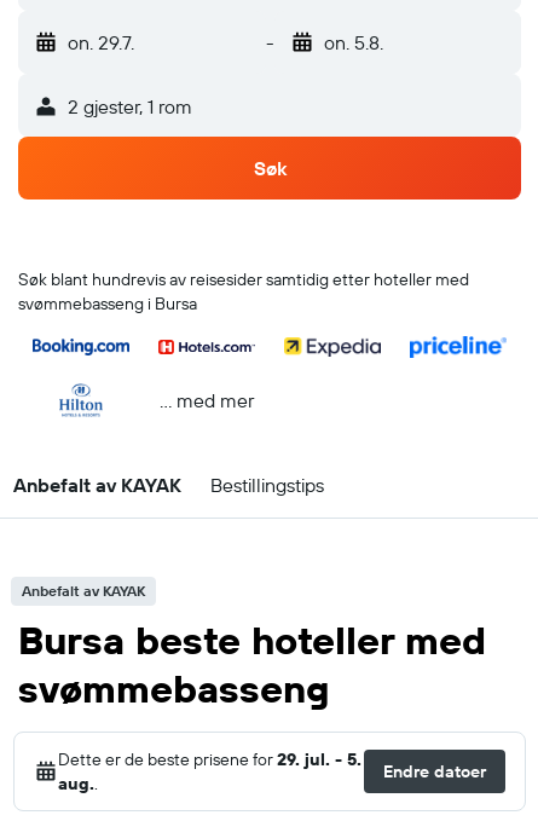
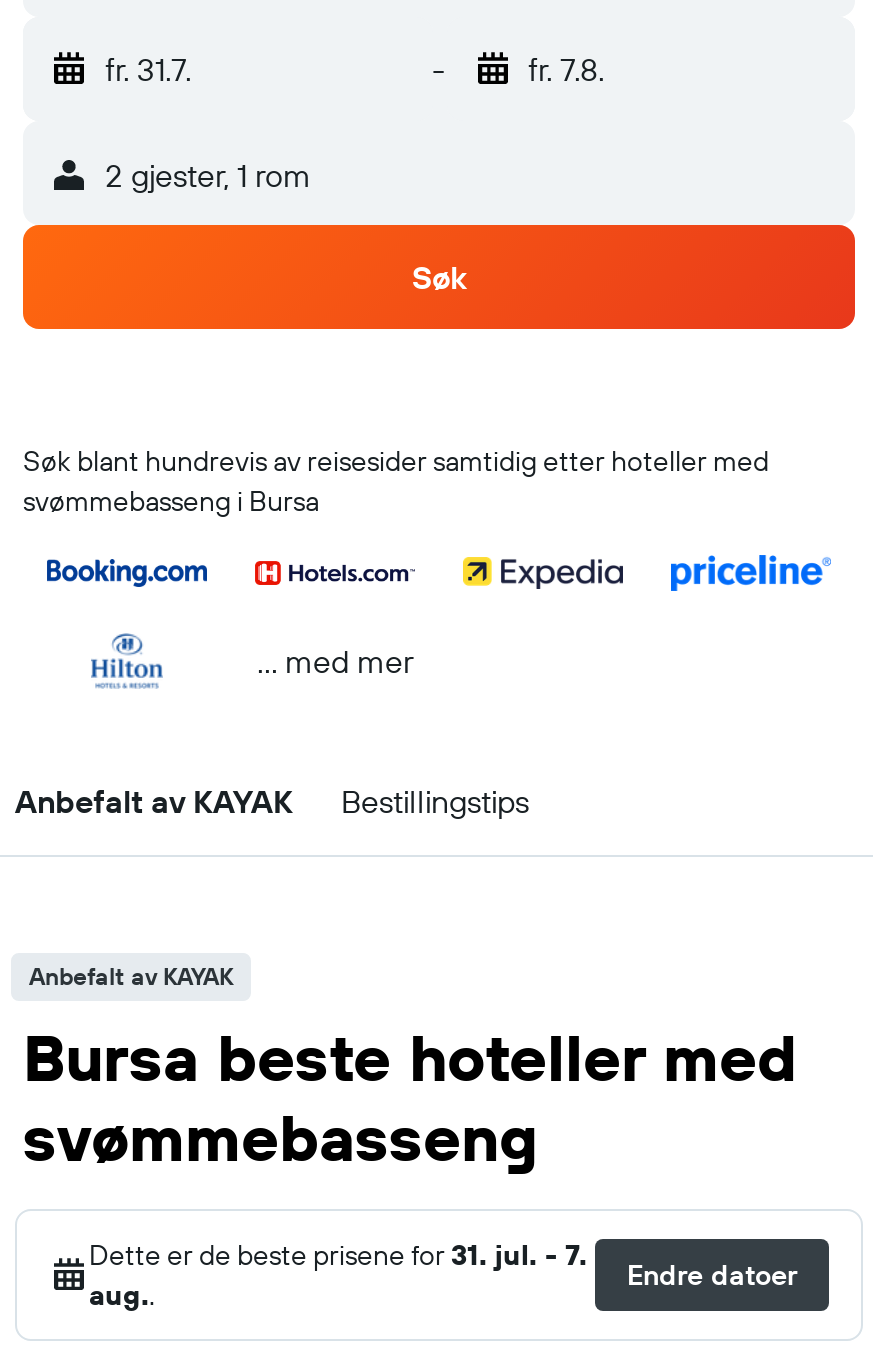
- on. 29.7.
+ fr. 31.7.

- on. 5.8.
+ fr. 7.8.

- Dette er de beste prisene for 29. jul. - 5.
+ Dette er de beste prisene for 31. jul. - 7.
